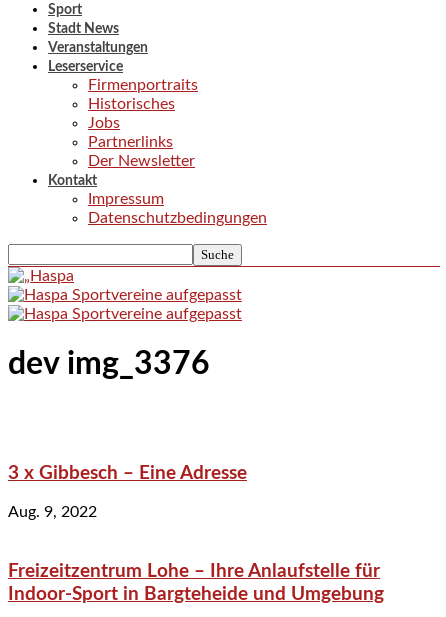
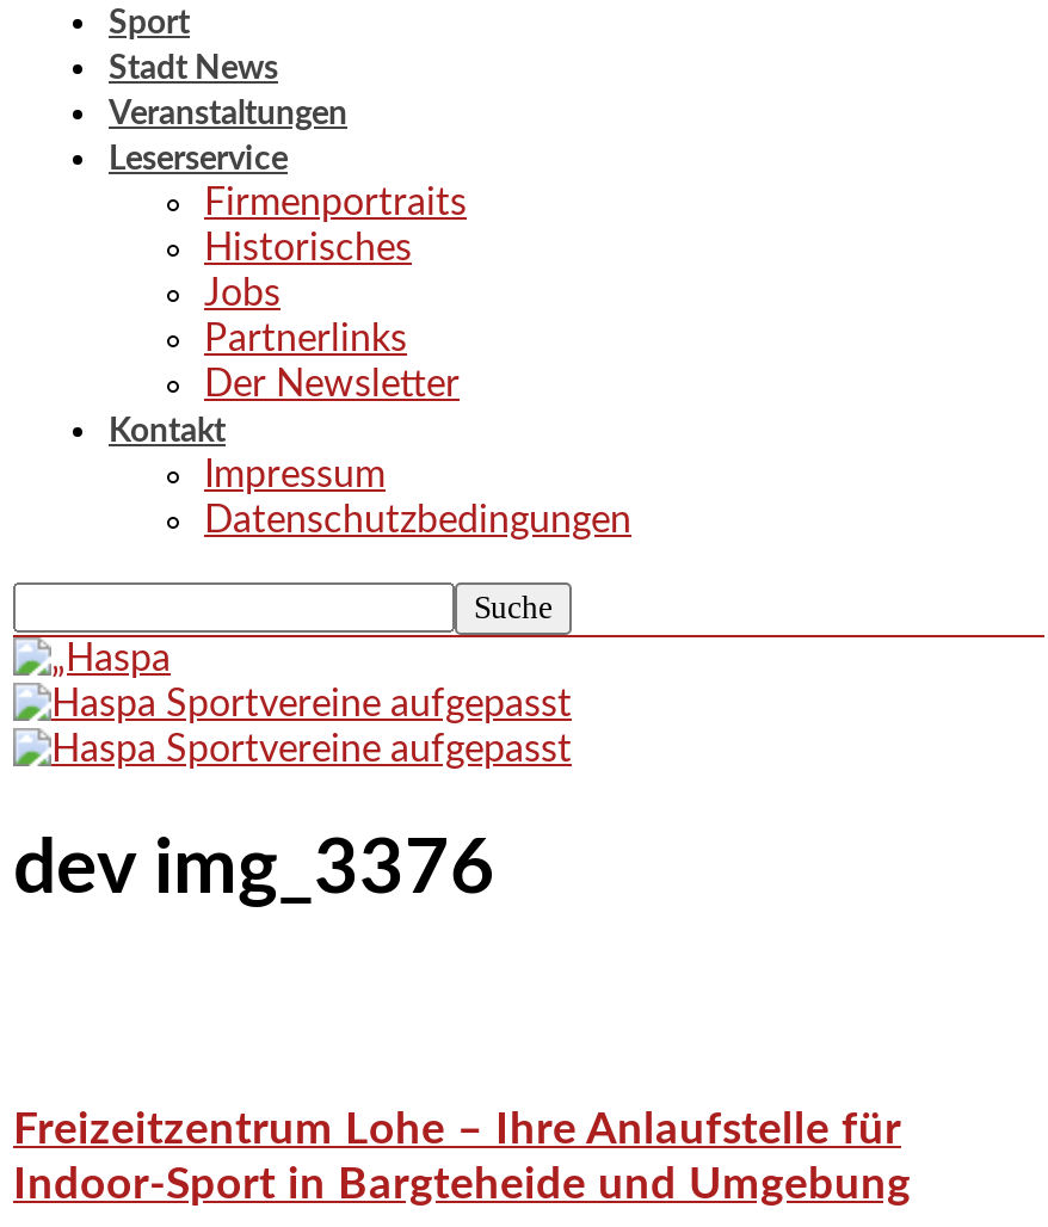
- 3 x Gibbesch – Eine Adresse
- Aug. 9, 2022
